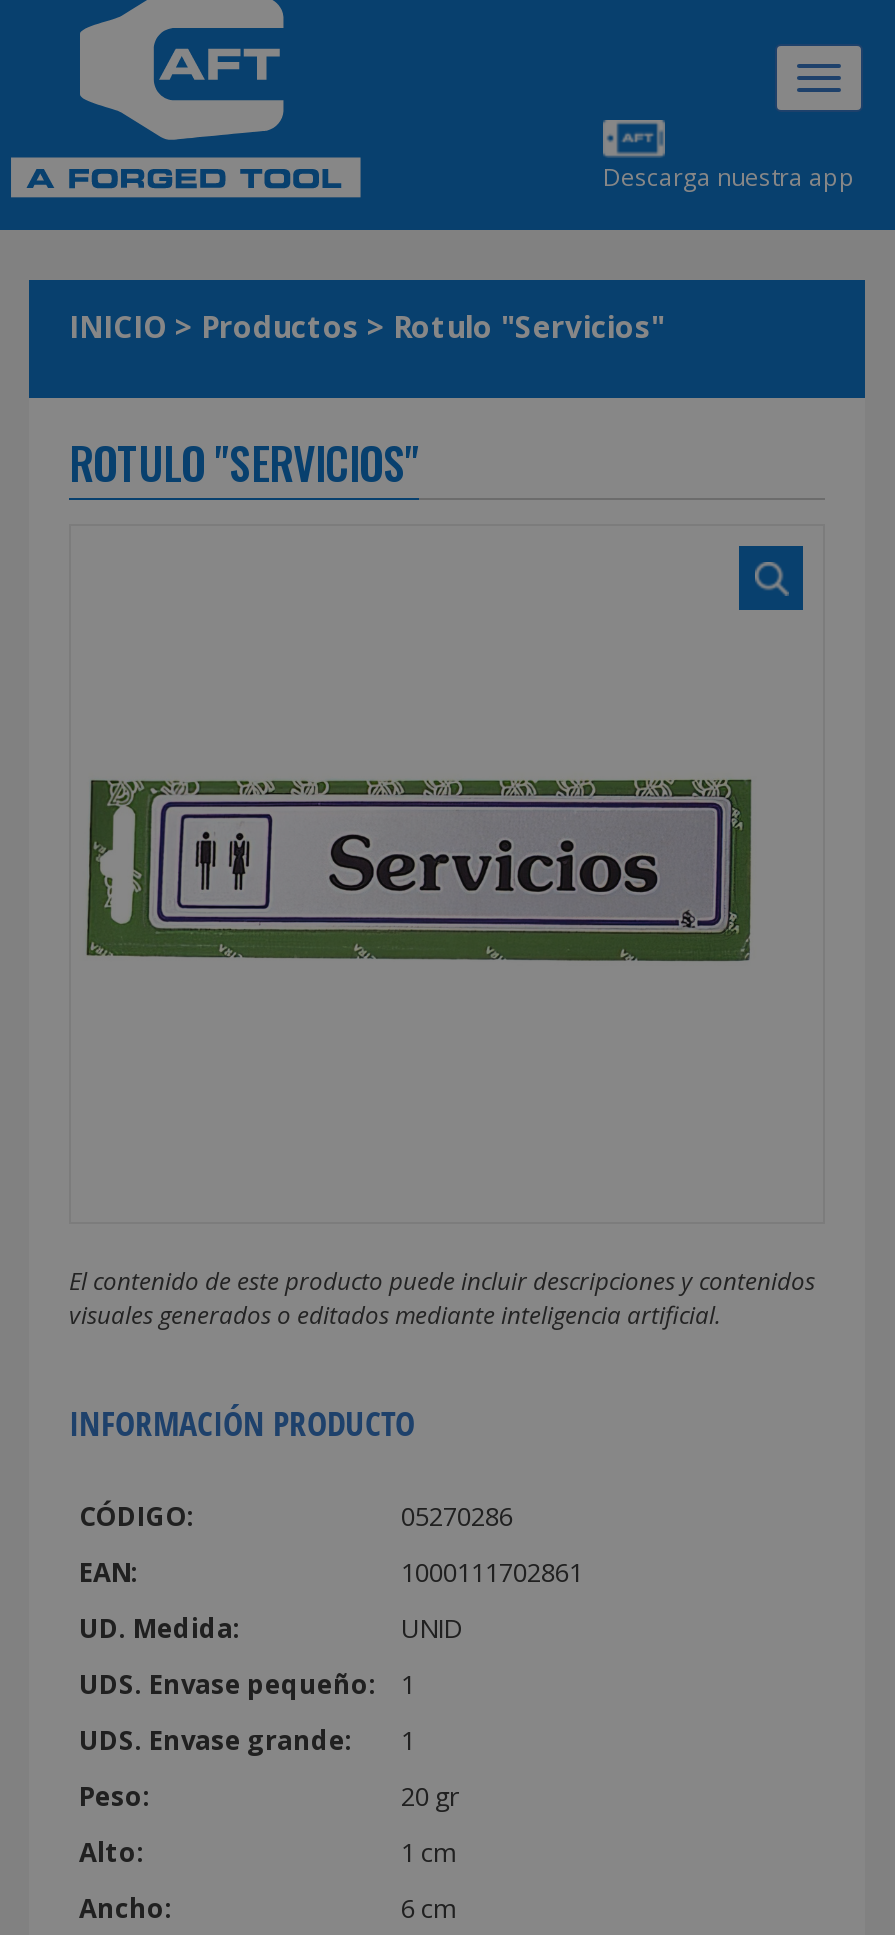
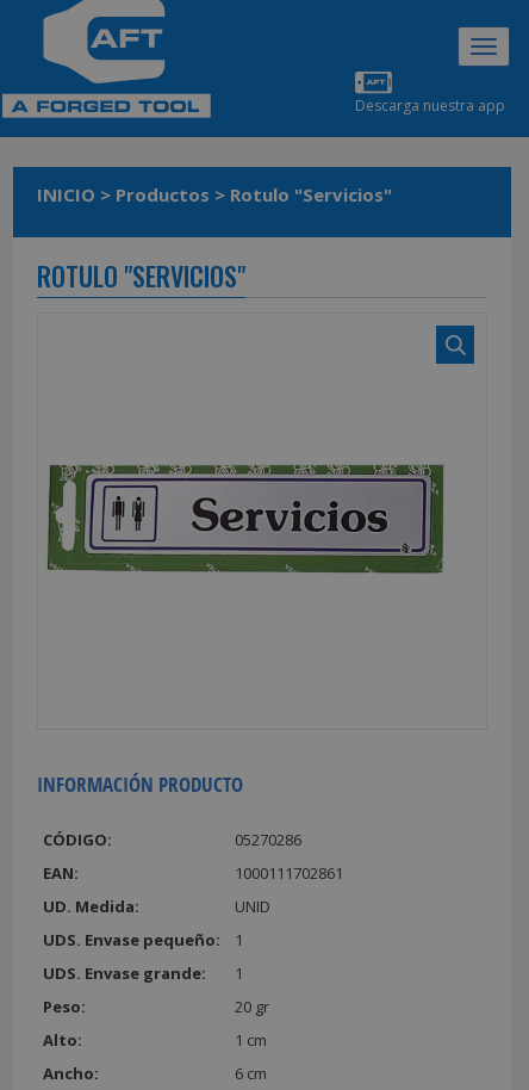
- El contenido de este producto puede incluir descripciones y contenidos
- visuales generados o editados mediante inteligencia artificial.
